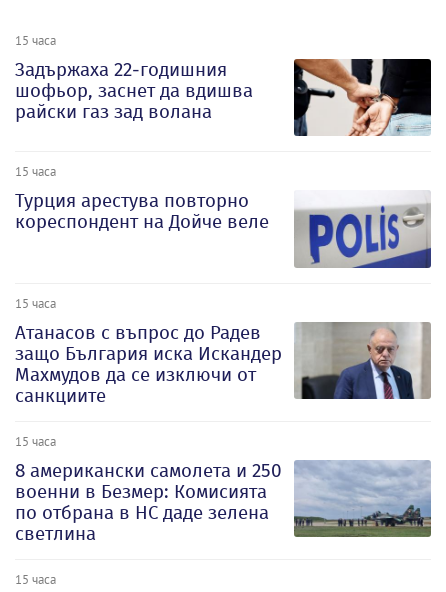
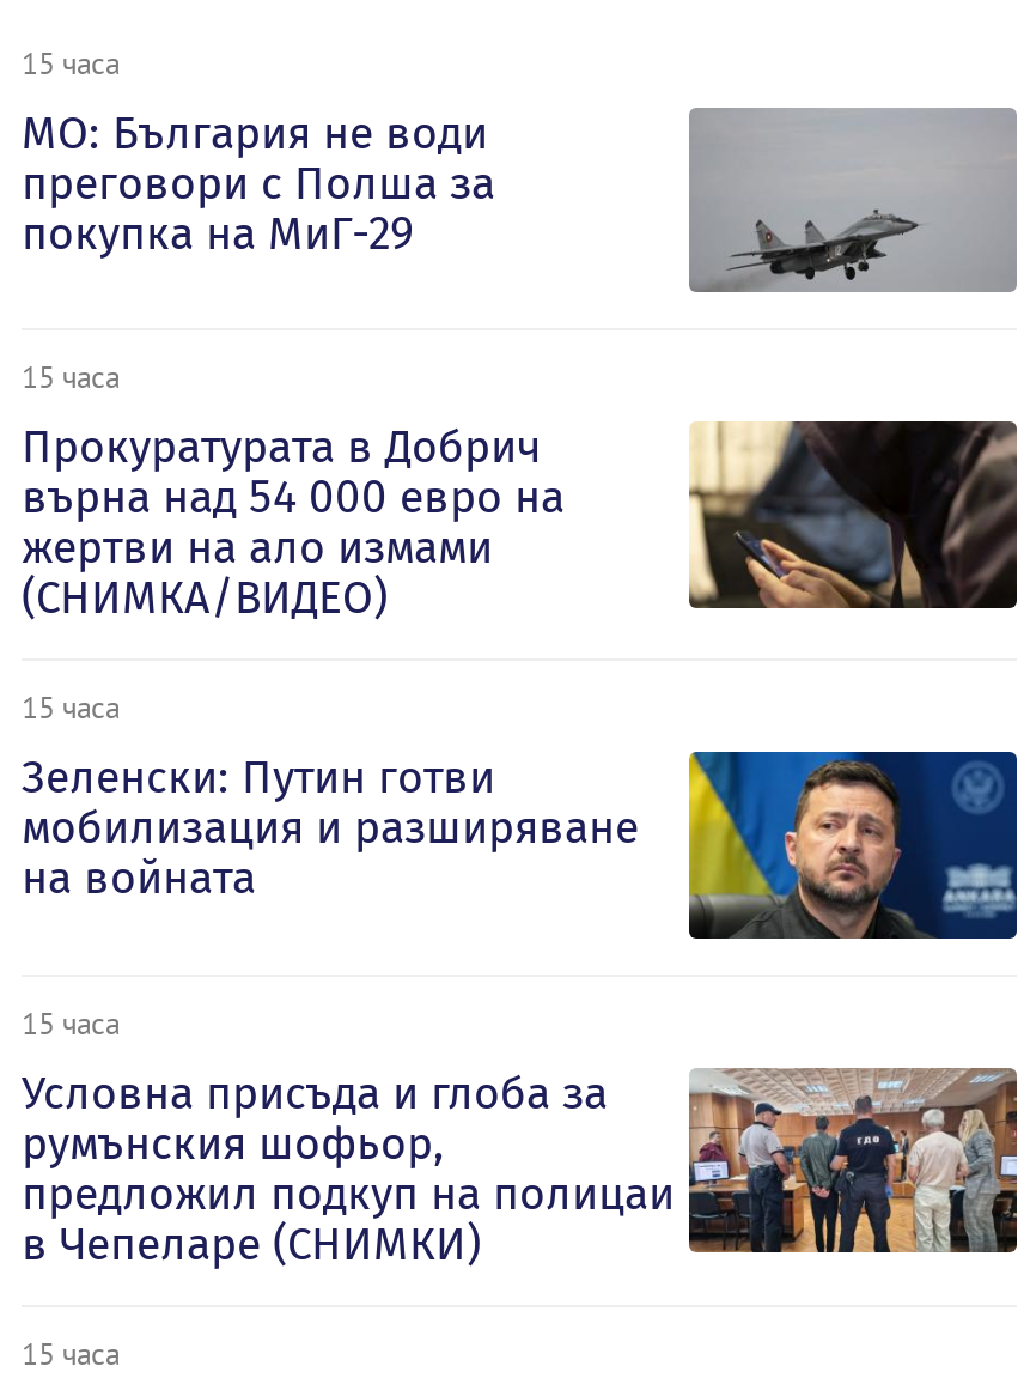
- Задържаха 22-годишния
- шофьор, заснет да вдишва
- райски газ зад волана
+ МО: България не води
+ преговори с Полша за
+ покупка на МиГ-29

- [image]
+ [image]

- Турция арестува повторно
- кореспондент на Дойче веле
+ Прокуратурата в Добрич
+ върна над 54 000 евро на
+ жертви на ало измами
+ (СНИМКА/ВИДЕО)

- [image]
+ [image]

- [image]
- Атанасов с въпрос до Радев
- защо България иска Искандер
- Махмудов да се изключи от
- санкциите
+ [image]
+ Зеленски: Путин готви
+ мобилизация и разширяване
+ на войната

- [image]
- 8 американски самолета и 250
- военни в Безмер: Комисията
- по отбрана в НС даде зелена
- светлина
+ [image]
+ Условна присъда и глоба за
+ румънския шофьор,
+ предложил подкуп на полицаи
+ в Чепеларе (СНИМКИ)
